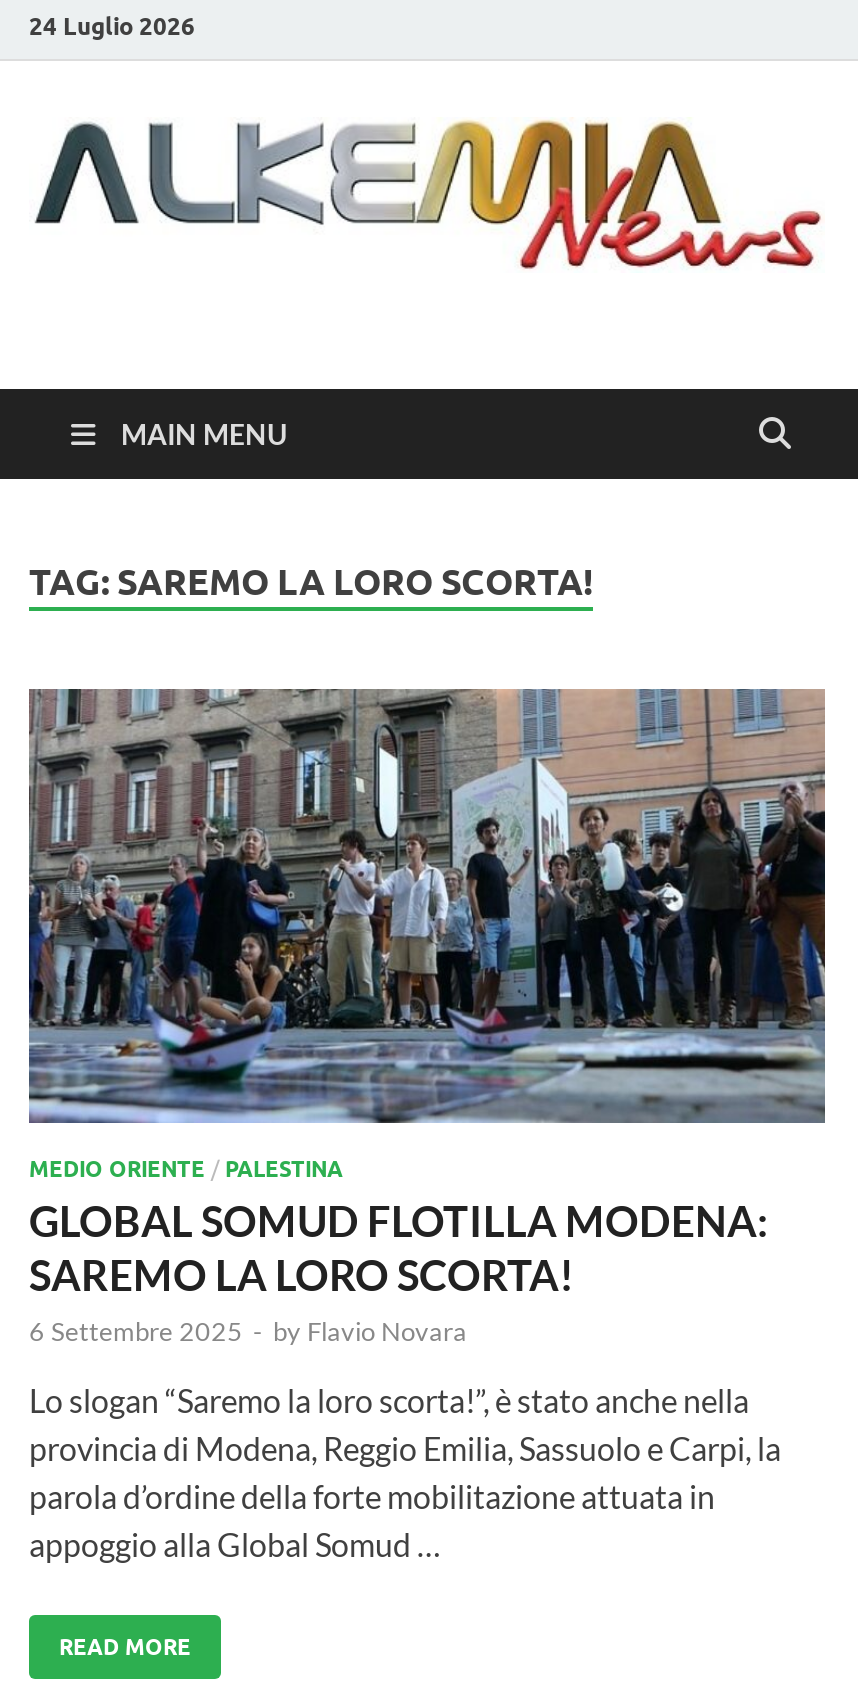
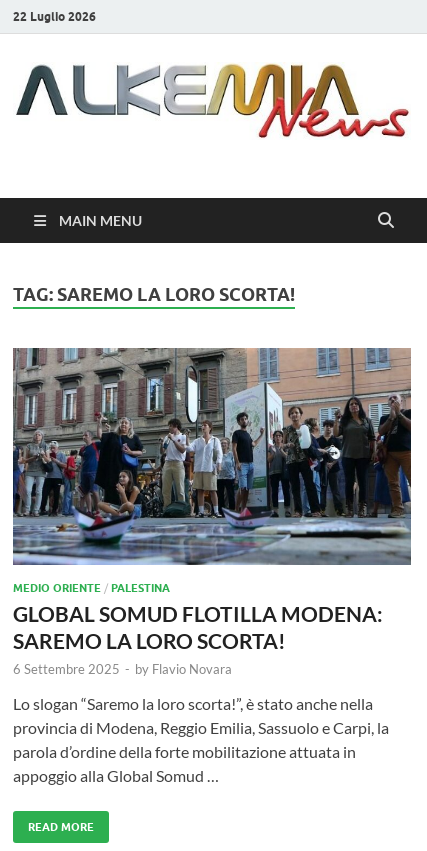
- 24 Luglio 2026
+ 22 Luglio 2026
